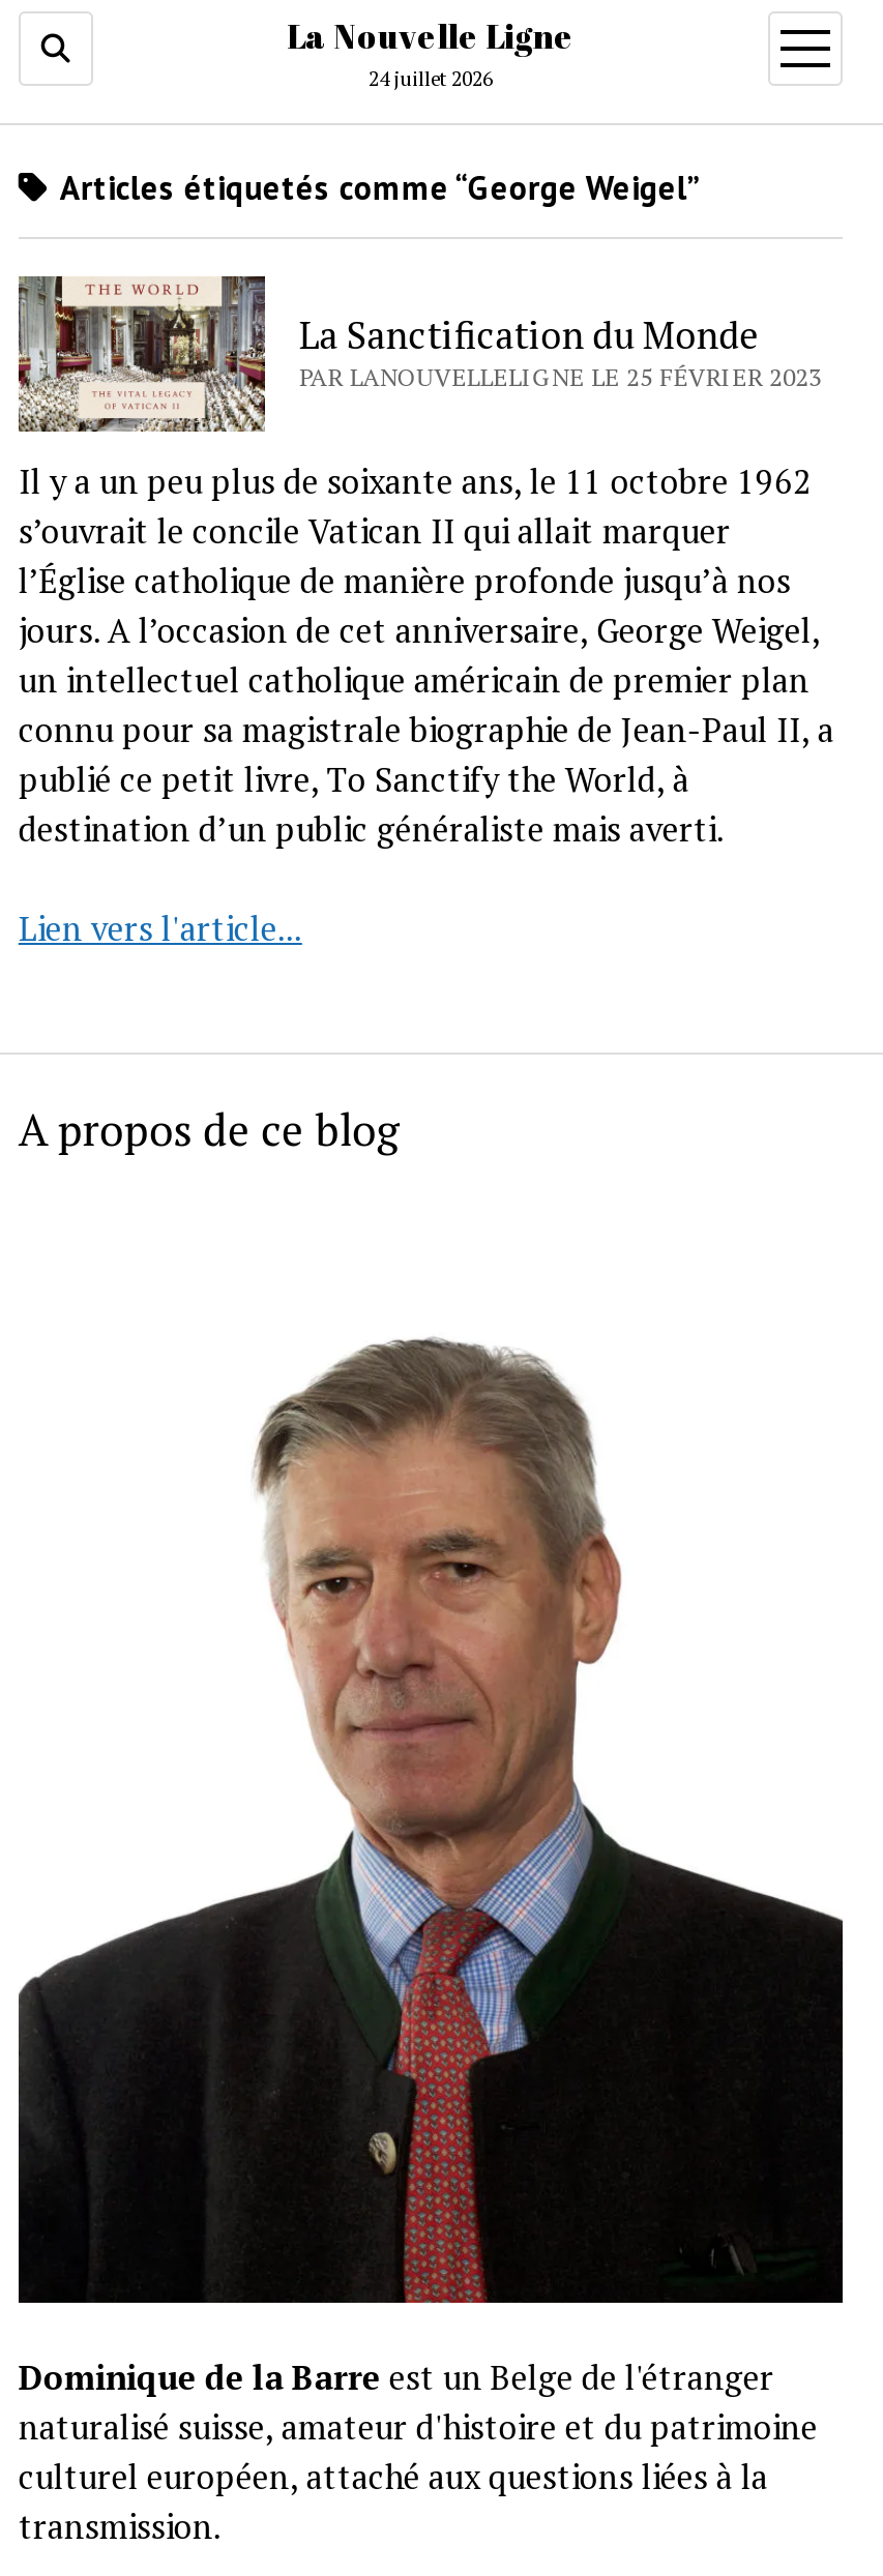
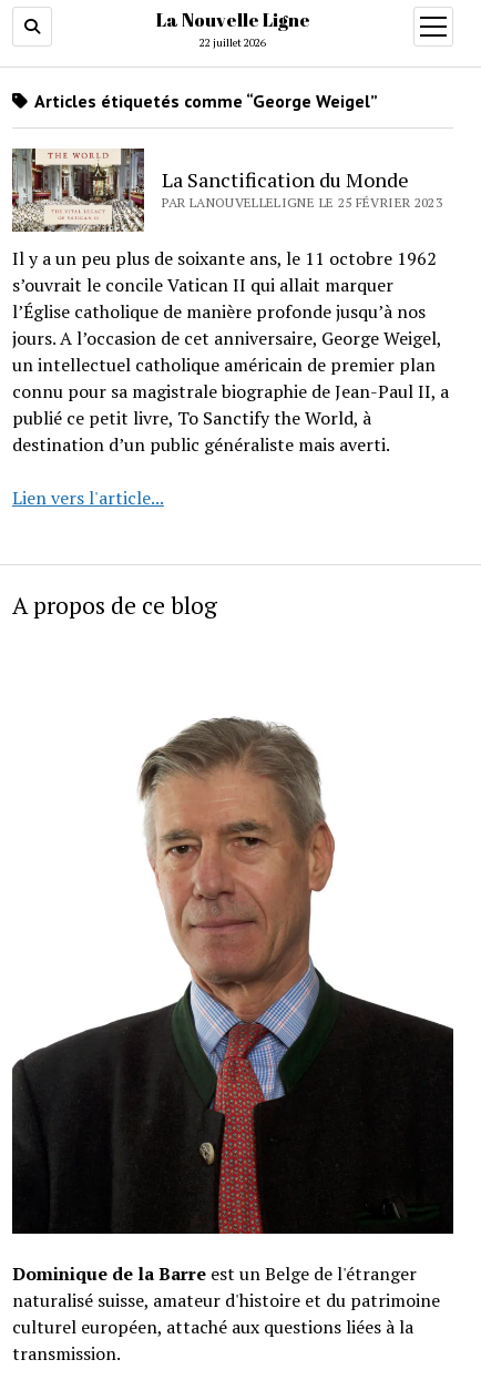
- 24 juillet 2026
+ 22 juillet 2026
